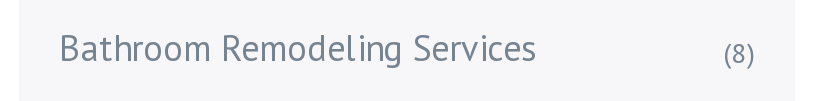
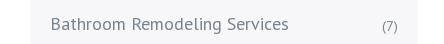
- (8)
+ (7)
